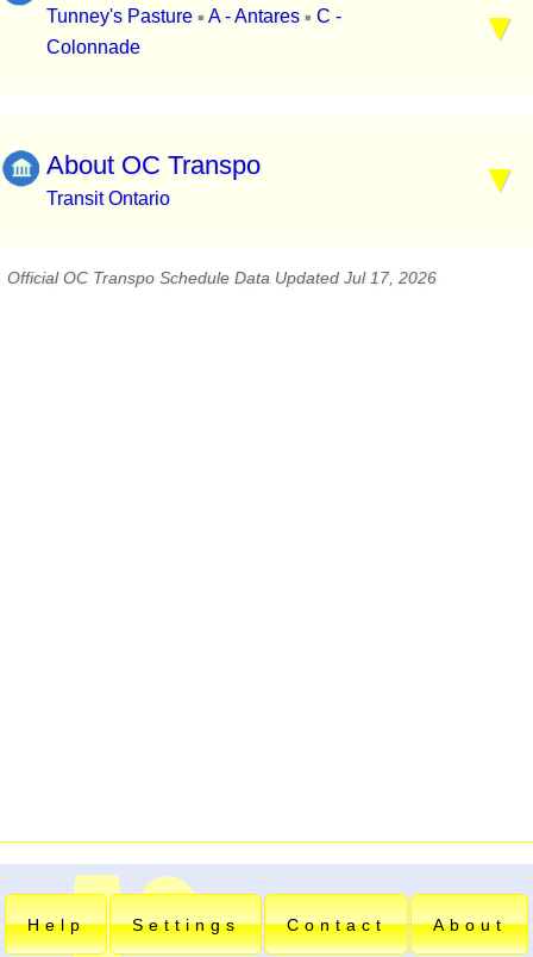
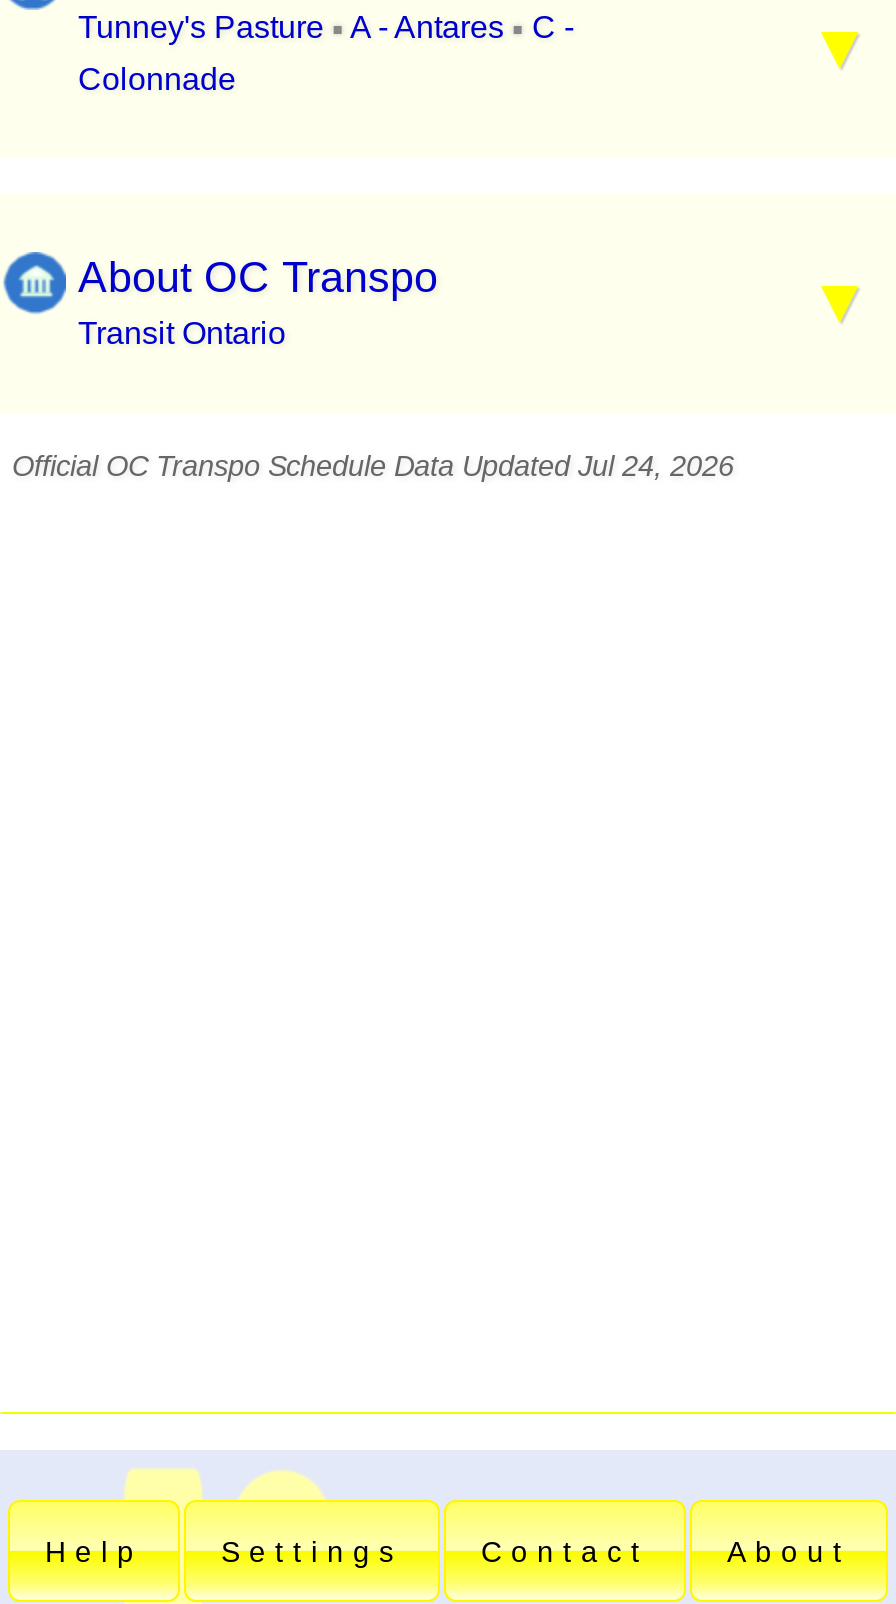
- Official OC Transpo Schedule Data Updated Jul 17, 2026
+ Official OC Transpo Schedule Data Updated Jul 24, 2026
